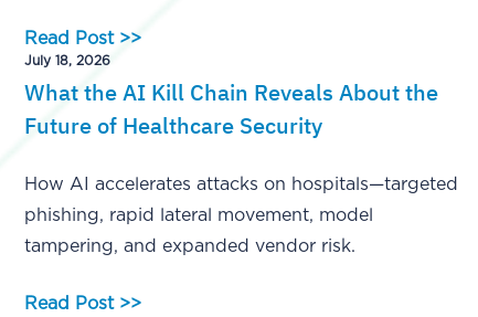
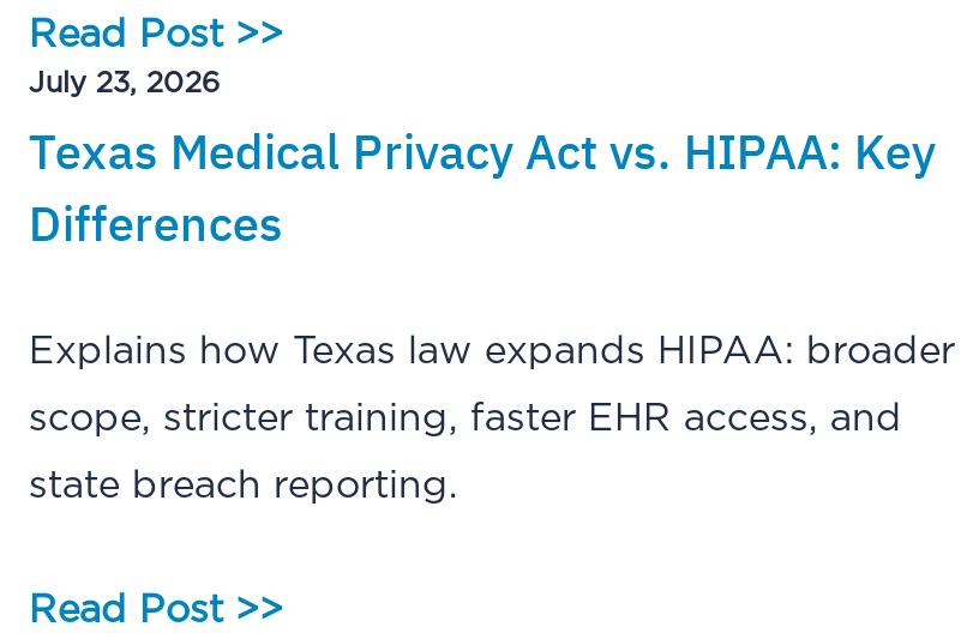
- July 18, 2026
- What the AI Kill Chain Reveals About the
- Future of Healthcare Security
+ July 23, 2026
+ Texas Medical Privacy Act vs. HIPAA: Key
+ Differences

- How AI accelerates attacks on hospitals—targeted
+ Explains how Texas law expands HIPAA: broader

- phishing, rapid lateral movement, model
+ scope, stricter training, faster EHR access, and

- tampering, and expanded vendor risk.
+ state breach reporting.
